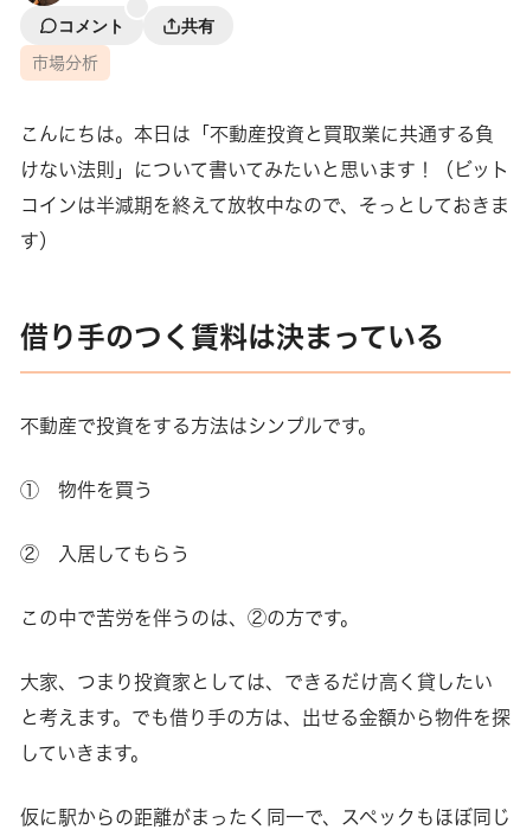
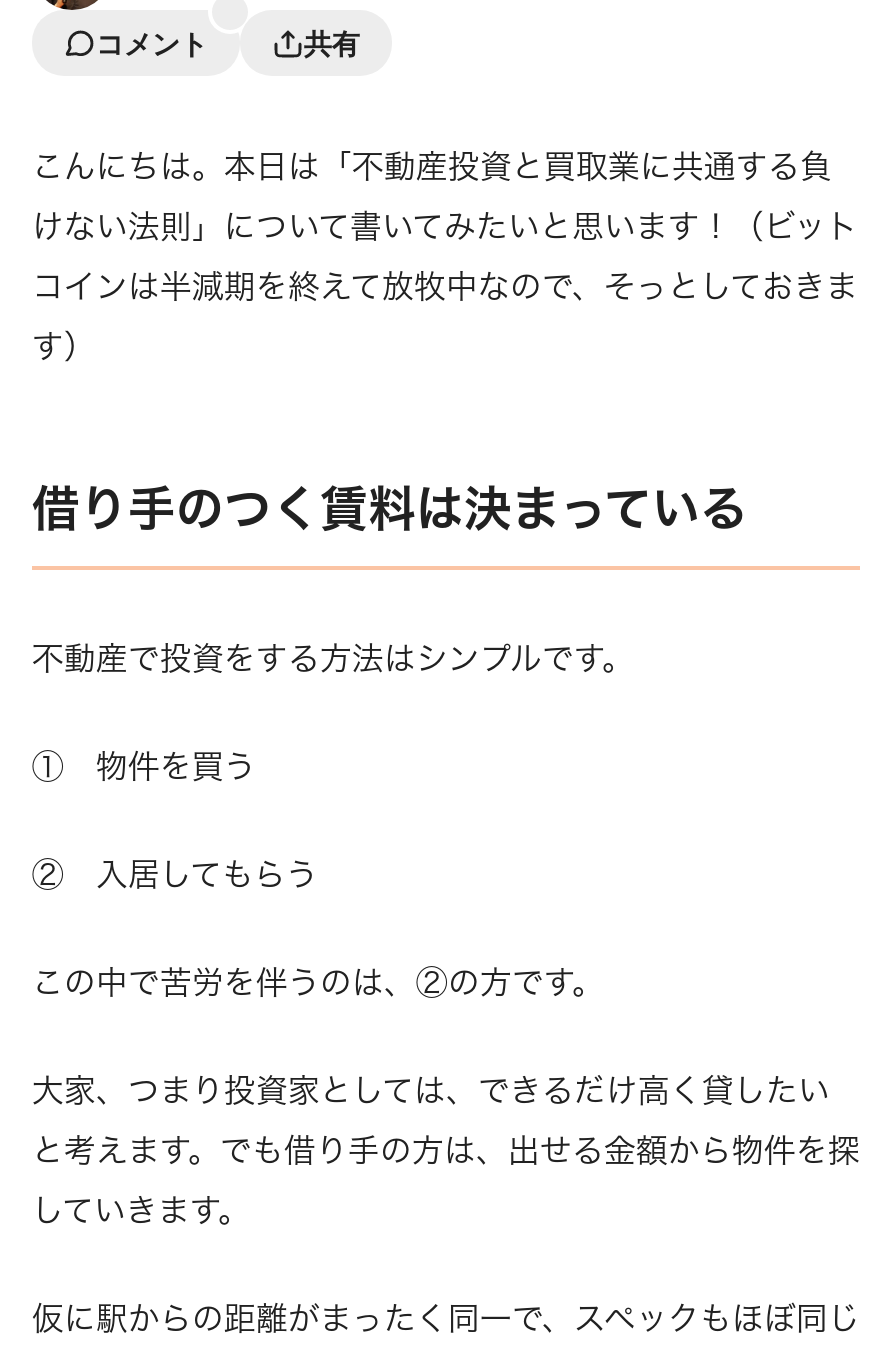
- 市場分析
